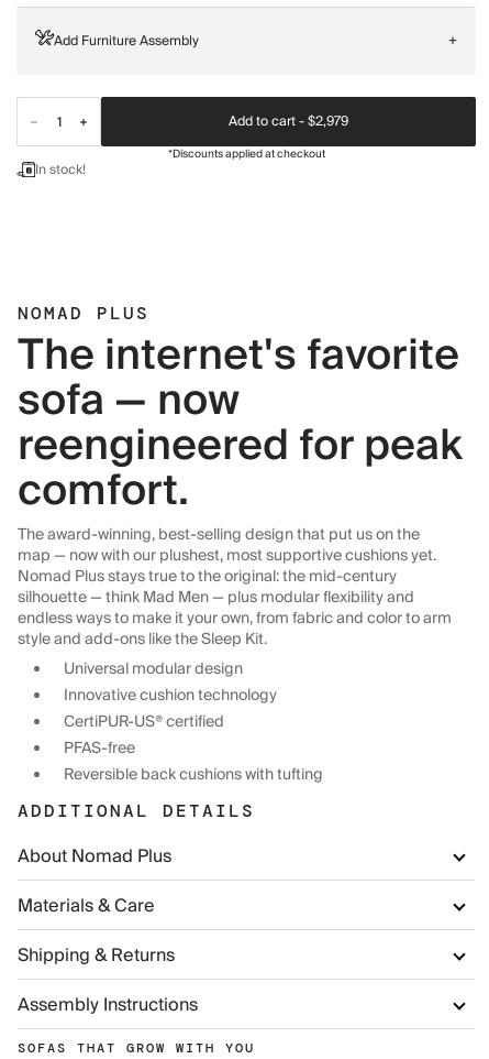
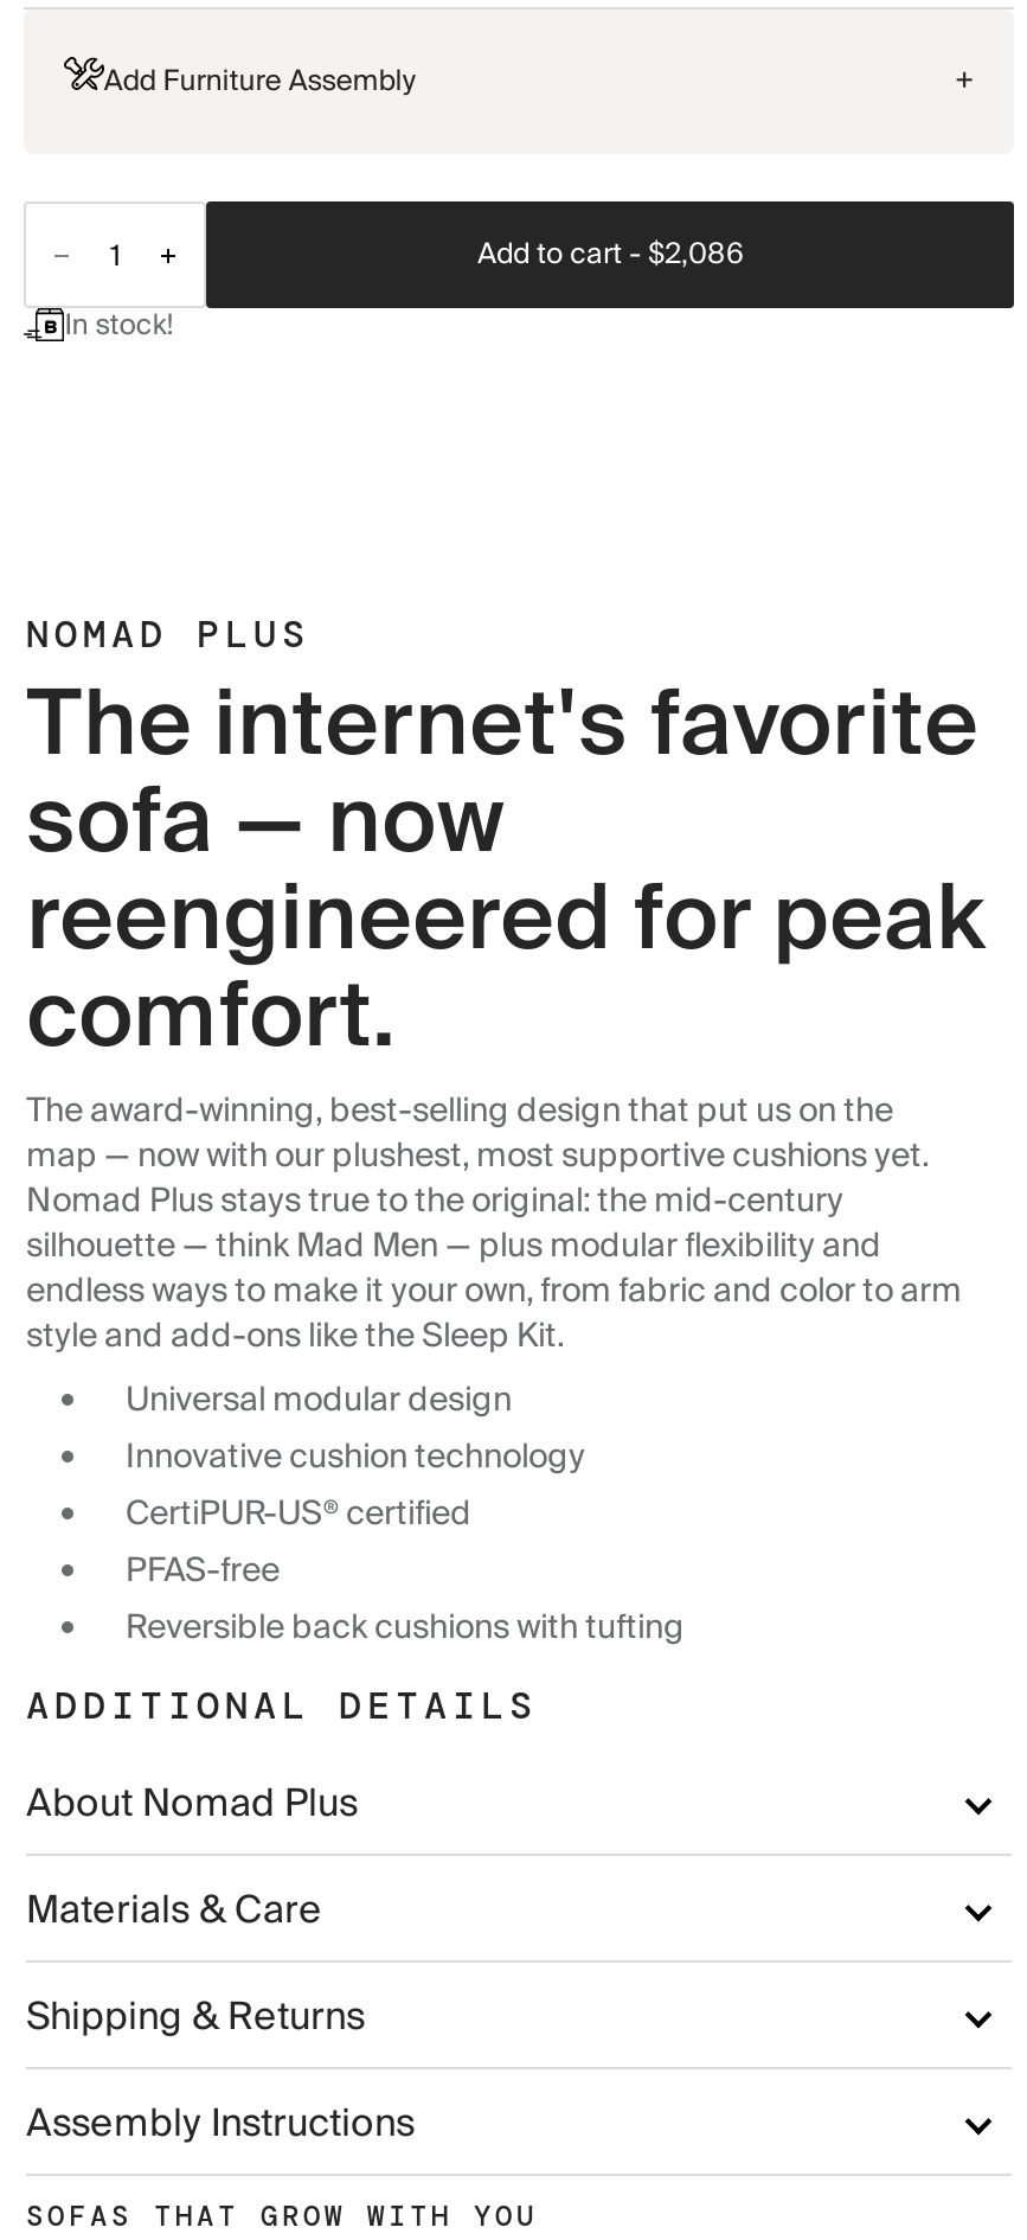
- Add to cart - $2,979
- *Discounts applied at checkout
+ Add to cart - $2,086
